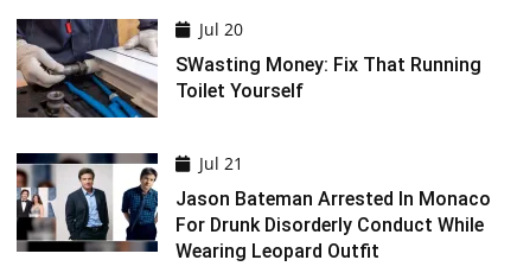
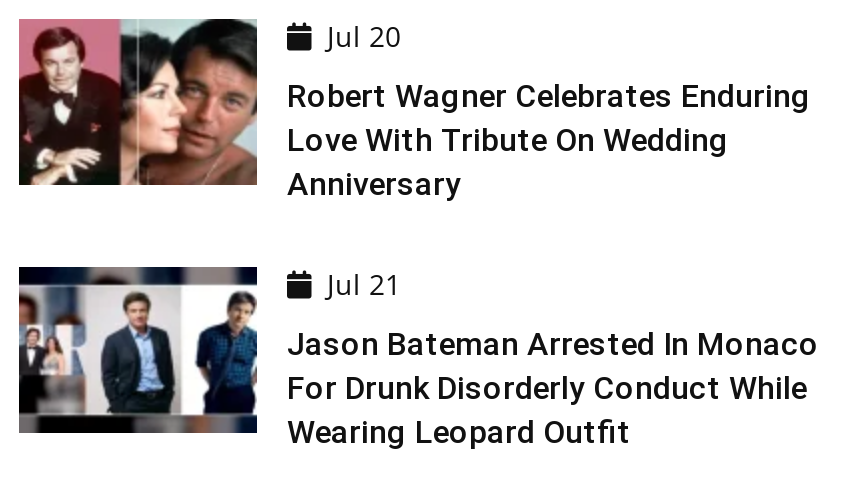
- [image]
- SWasting Money: Fix That Running
- Toilet Yourself
+ [image]
+ Robert Wagner Celebrates Enduring
+ Love With Tribute On Wedding
+ Anniversary
